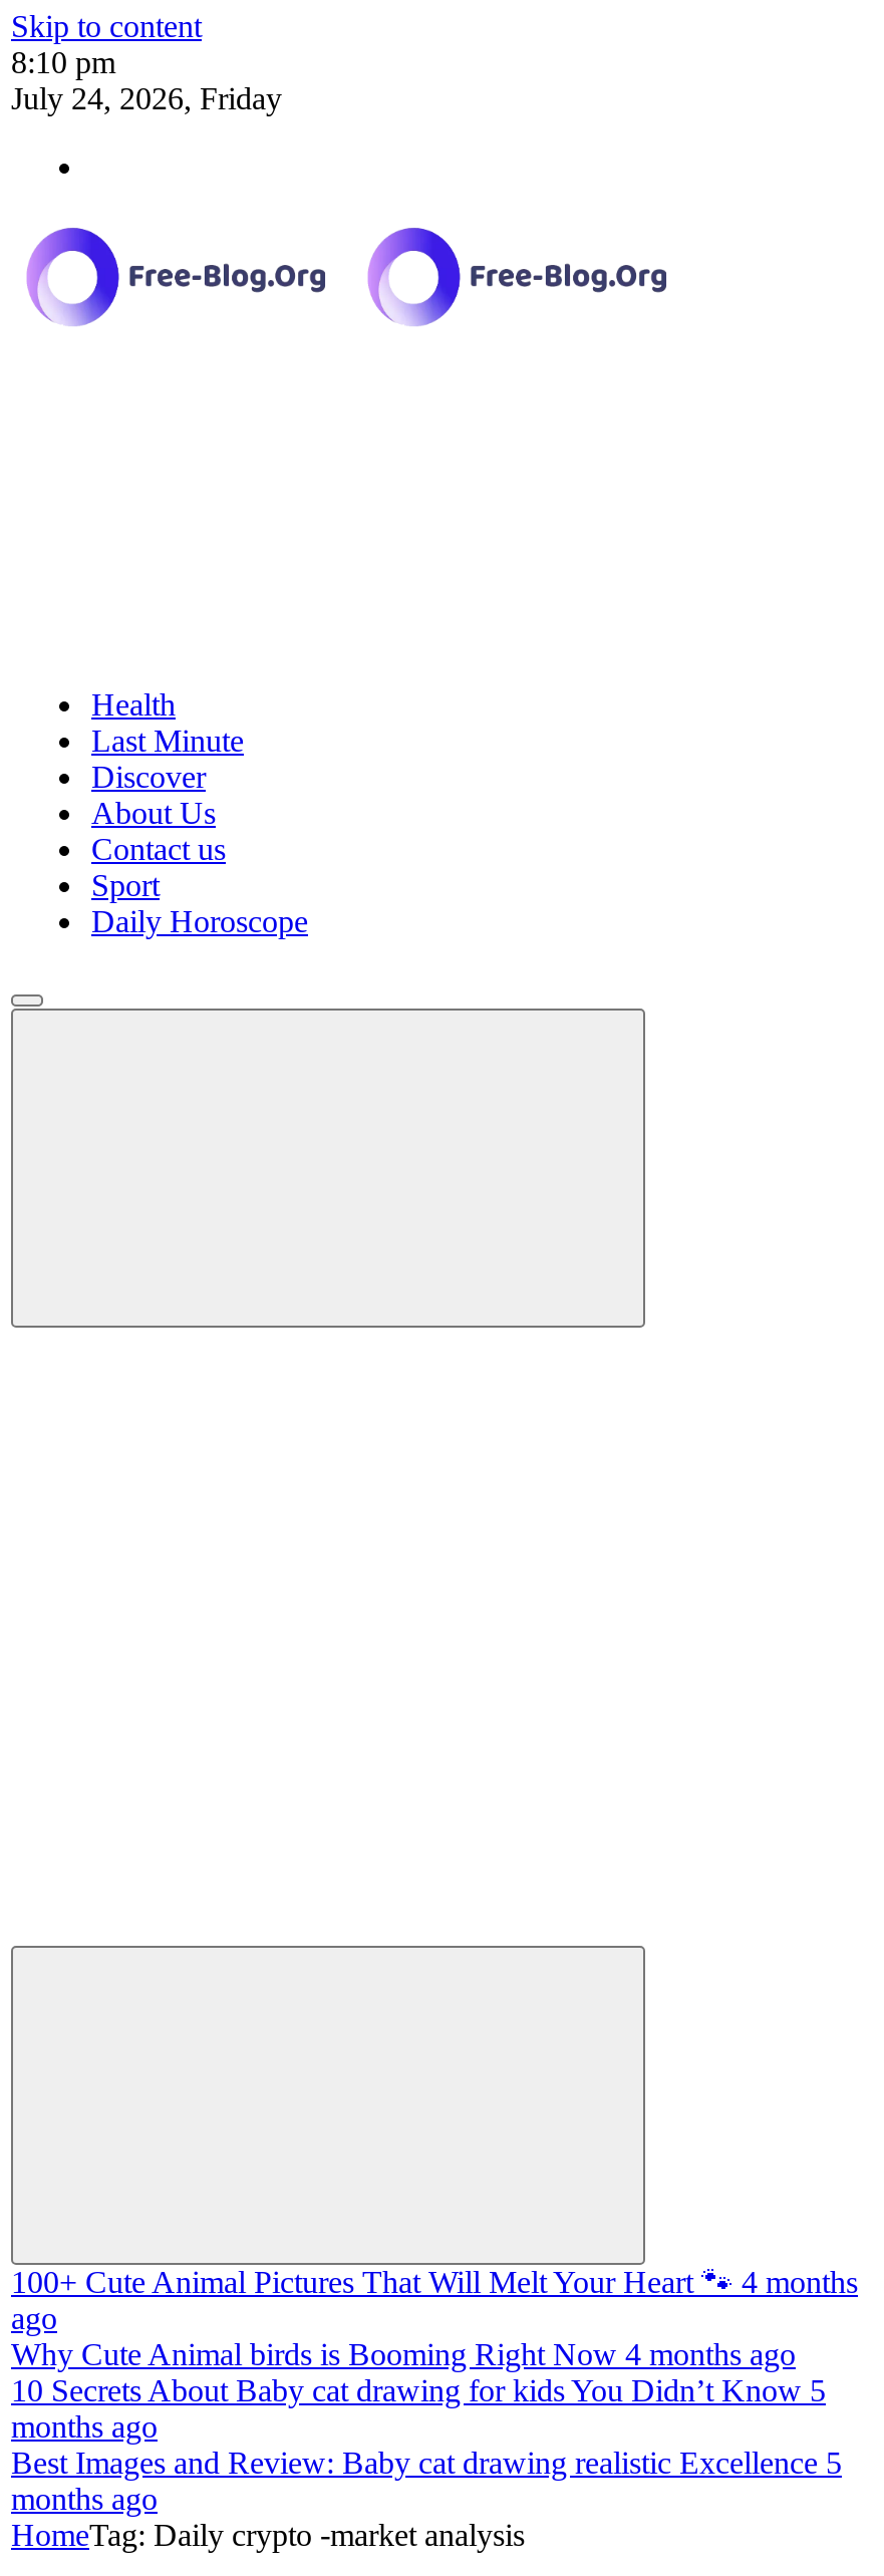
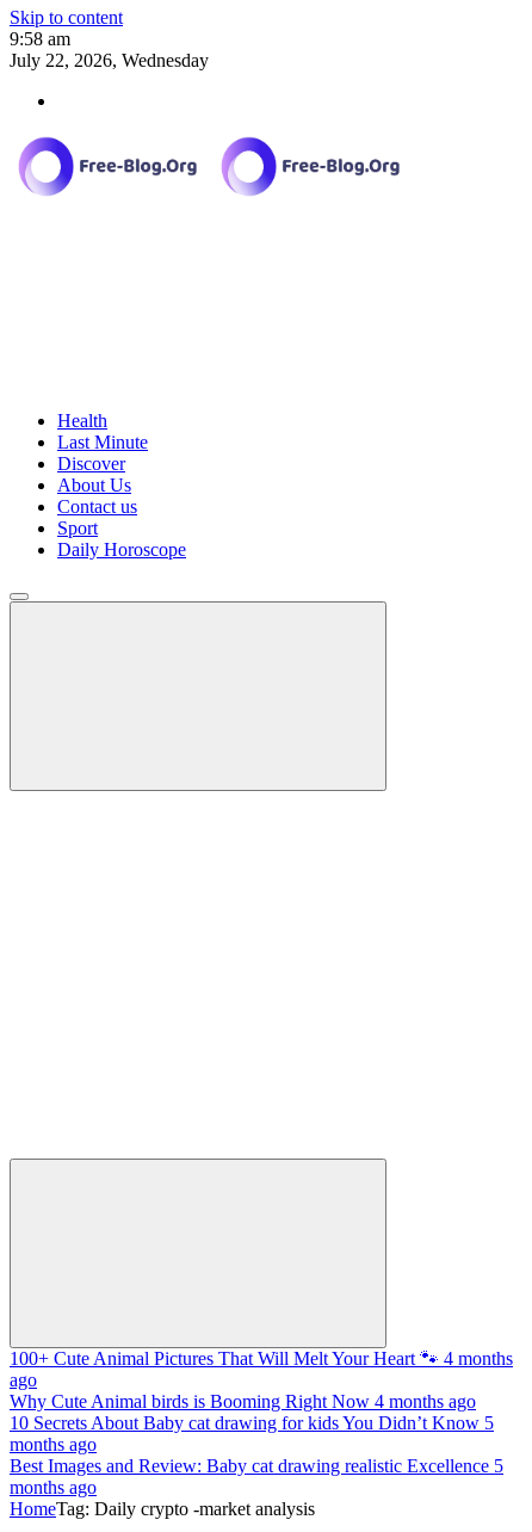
- 8:10 pm
- July 24, 2026, Friday
+ 9:58 am
+ July 22, 2026, Wednesday
